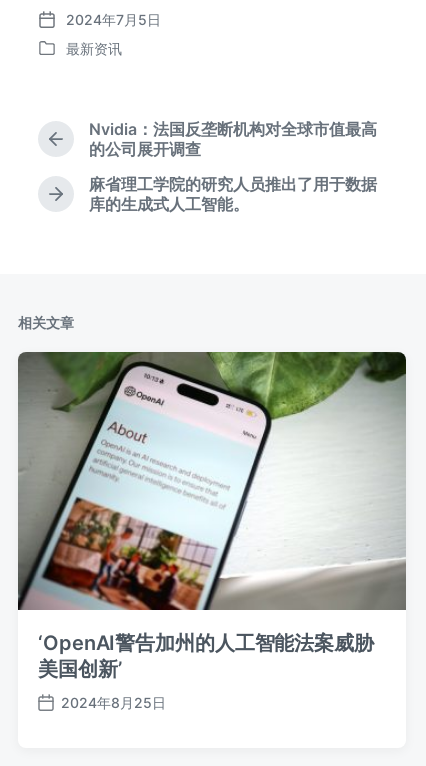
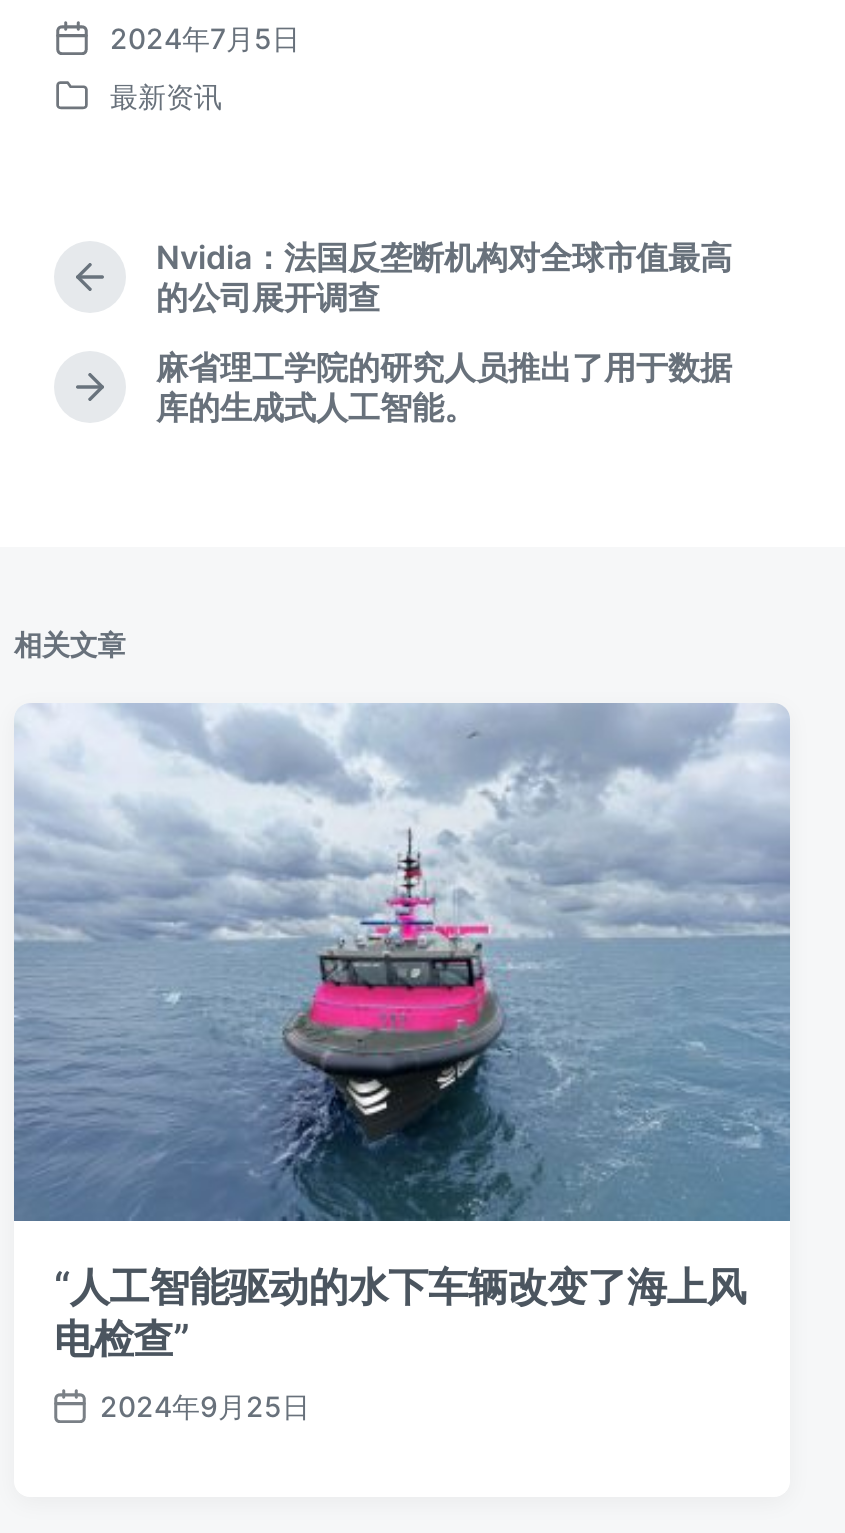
- [image]
- ‘OpenAI警告加州的人工智能法案威胁
- 美国创新’
+ [image]
+ “人工智能驱动的水下车辆改变了海上风
+ 电检查”

- 2024年8月25日
+ 2024年9月25日
